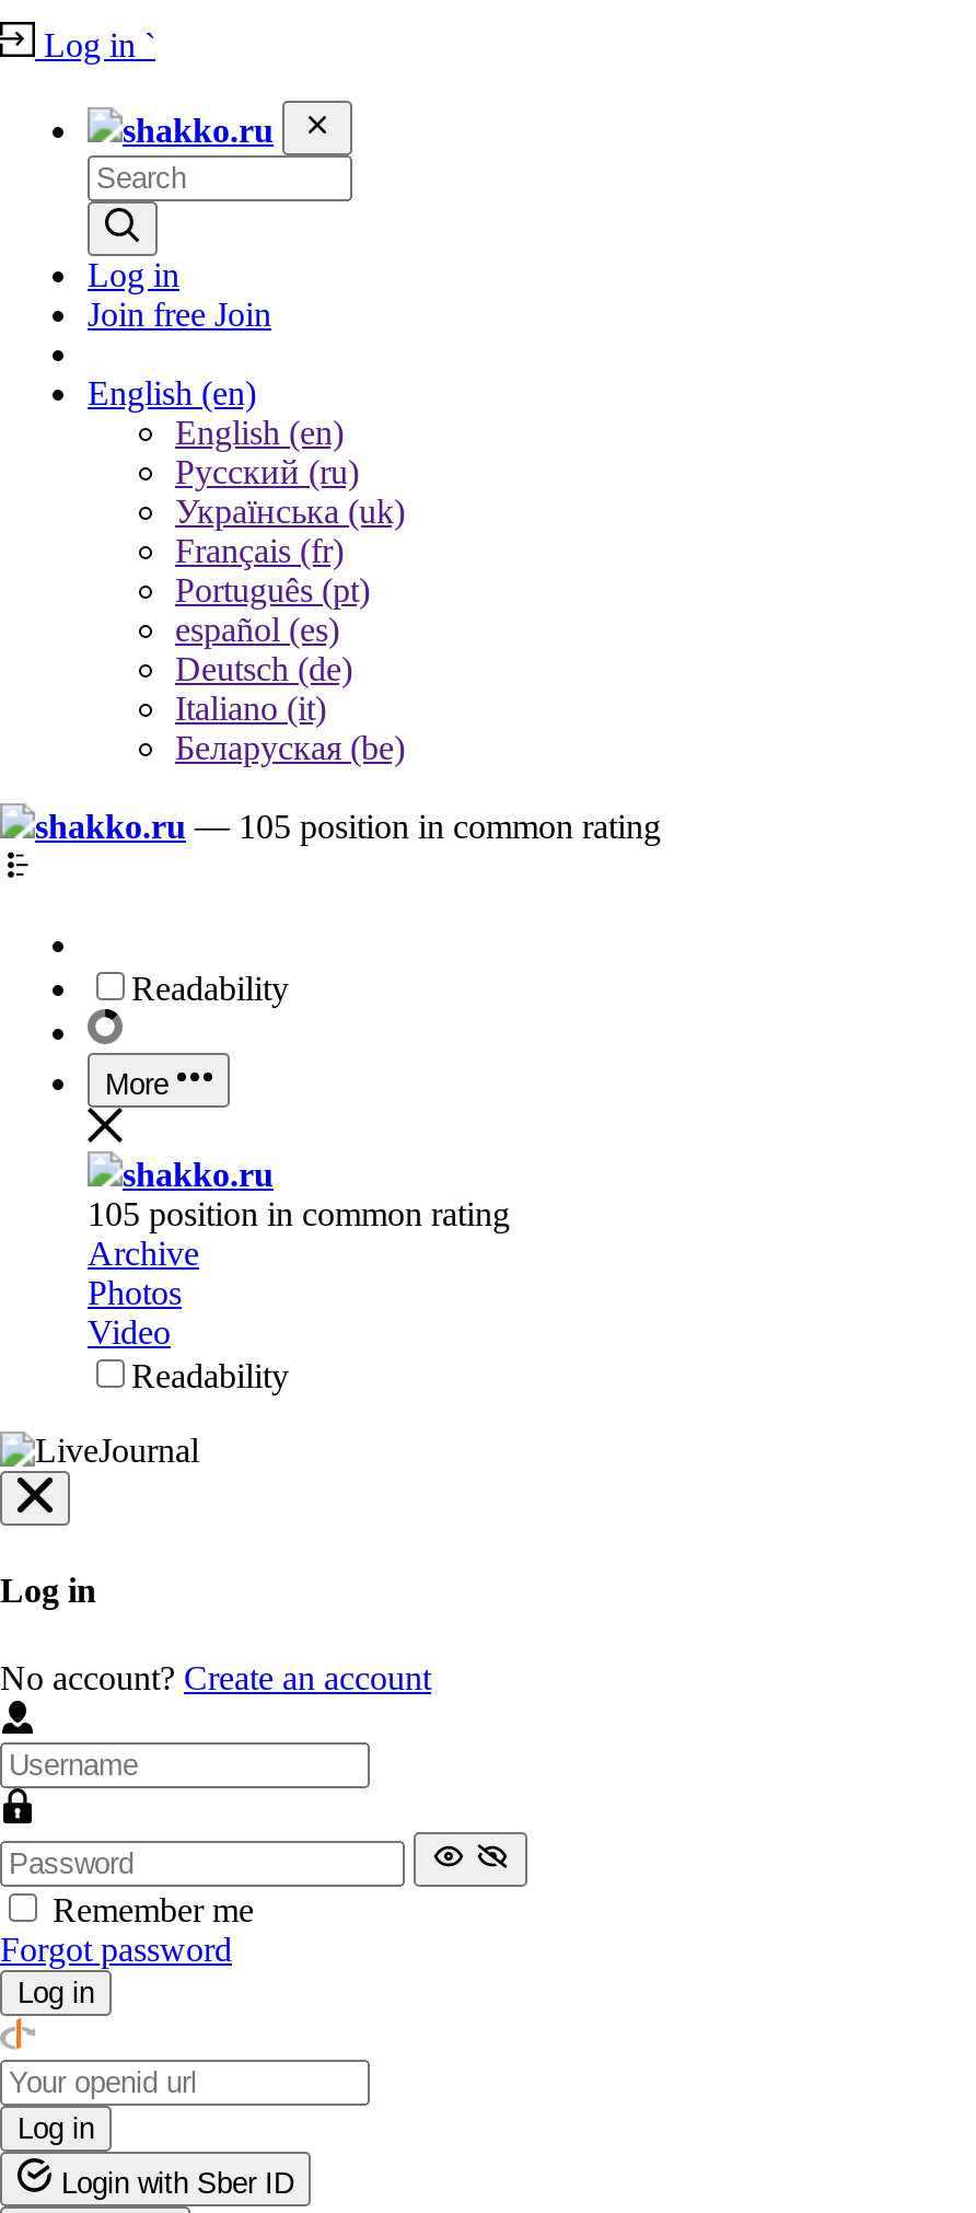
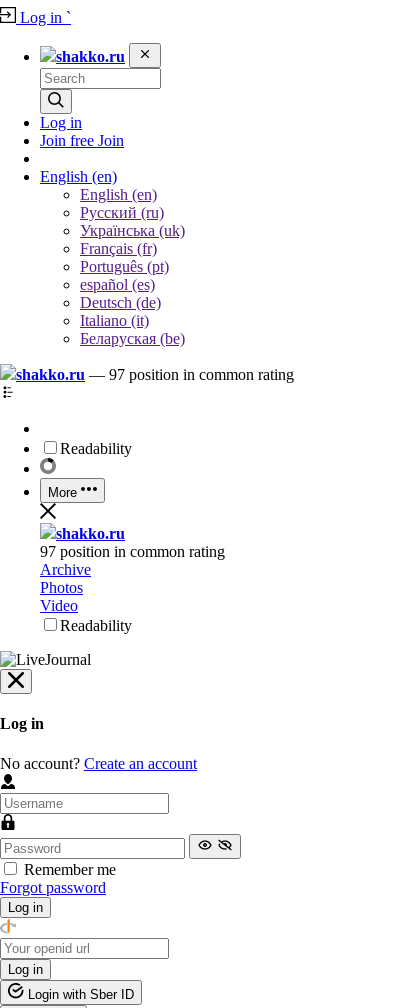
- shakko.ru — 105 position in common rating
+ shakko.ru — 97 position in common rating

- 105 position in common rating
+ 97 position in common rating
